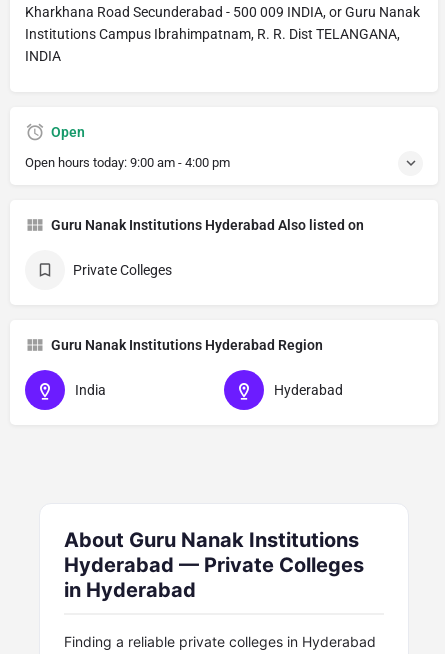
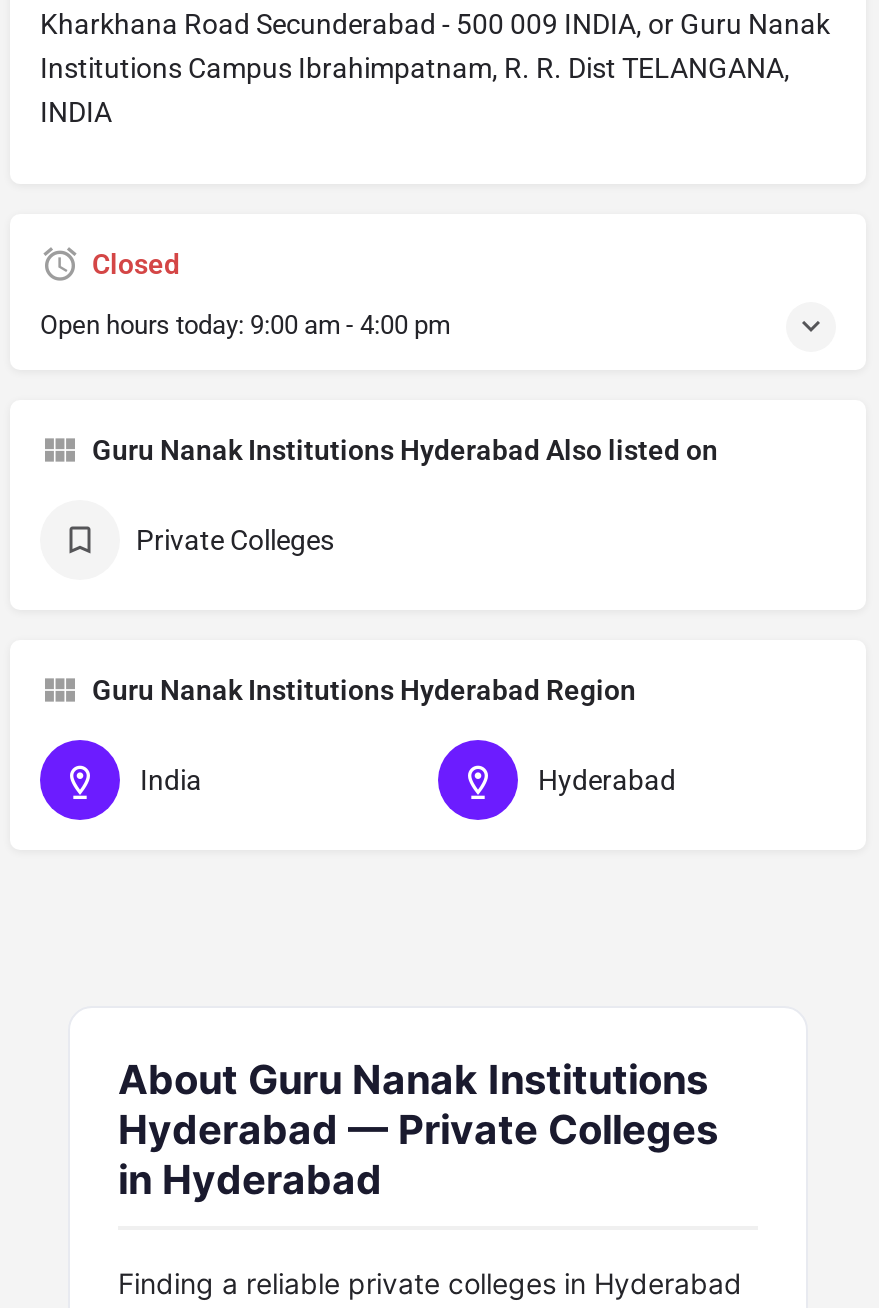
- Open
+ Closed
